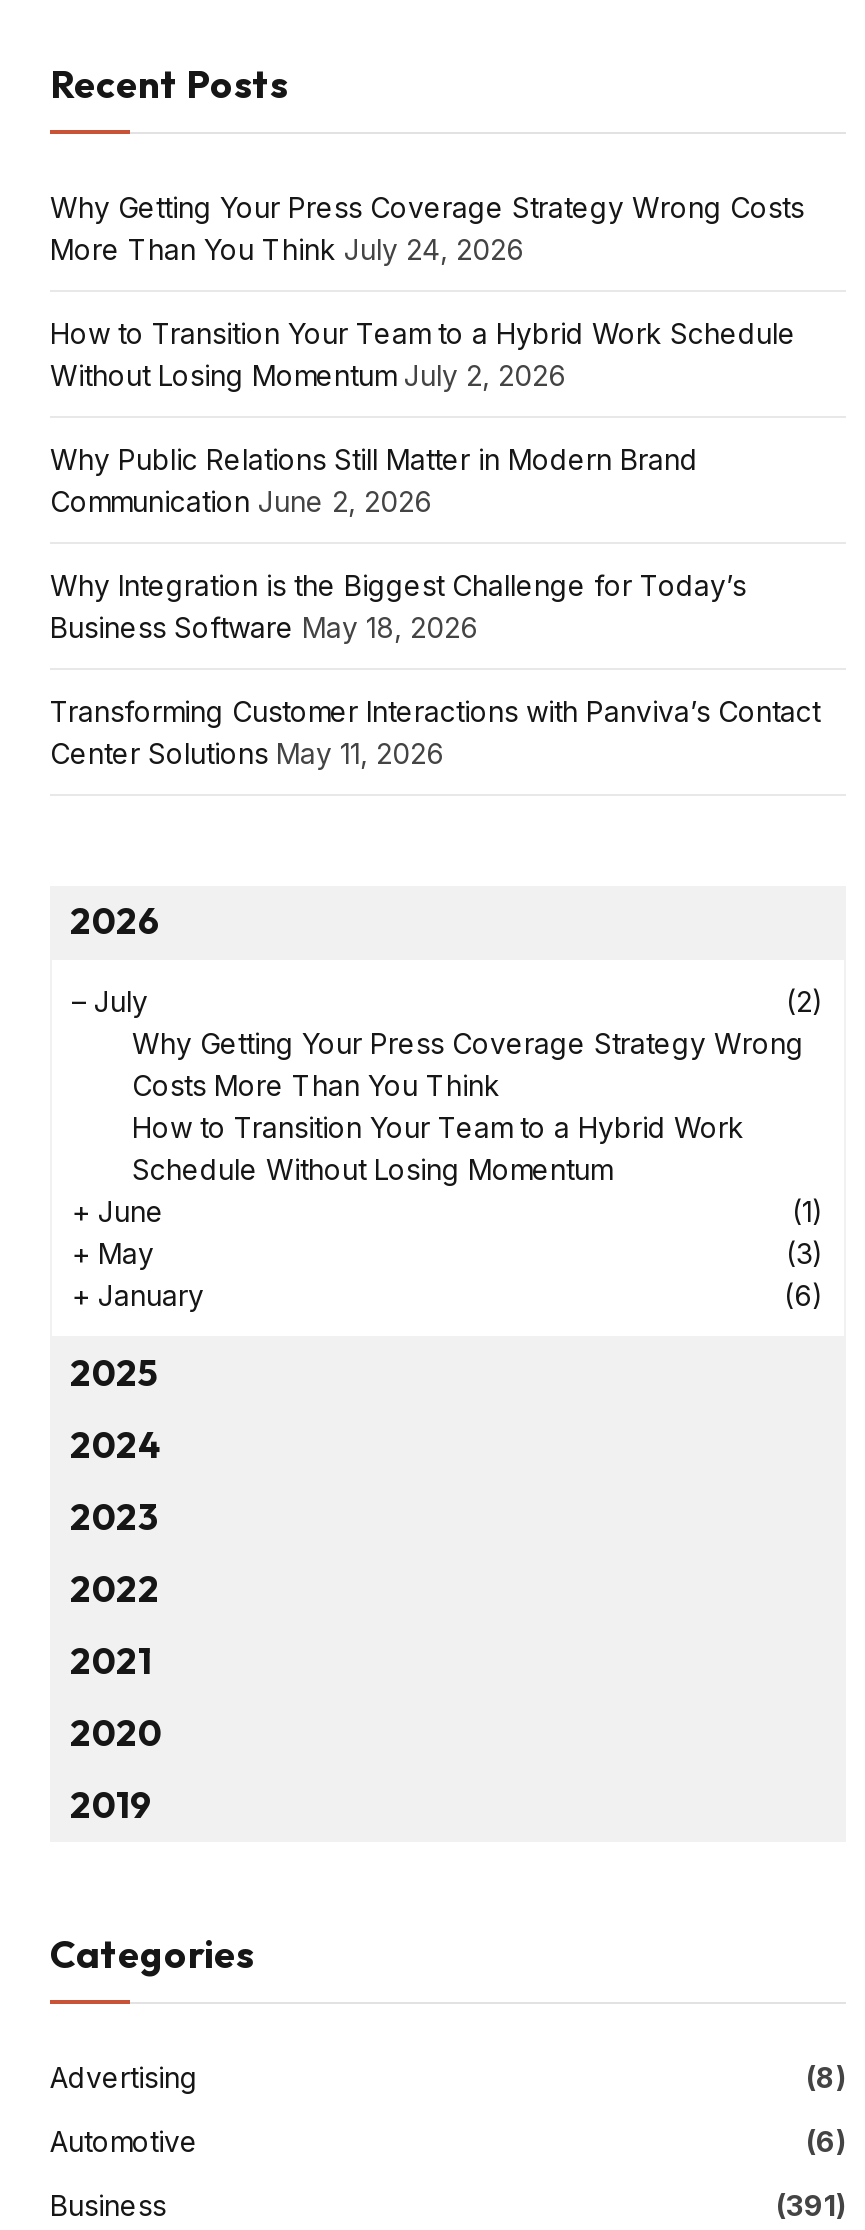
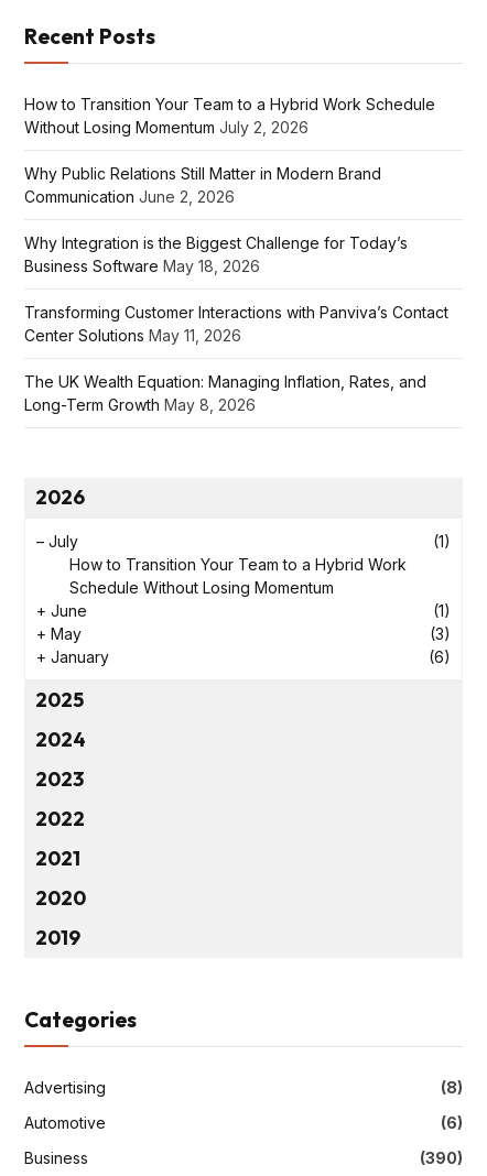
- Why Getting Your Press Coverage Strategy Wrong Costs
- More Than You Think July 24, 2026

moved up: How to Transition Your Team to a Hybrid Work Schedule | Without Losing Momentum July 2, 2026 | Why Public Relations Still Matter in Modern Brand | Communication June 2, 2026 | Why Integration is the Biggest Challenge for Today’s | Business Software May 18, 2026 | Transforming Customer Interactions with Panviva’s Contact | Center Solutions May 11, 2026

+ The UK Wealth Equation: Managing Inflation, Rates, and
+ Long-Term Growth May 8, 2026

- (2)
- Why Getting Your Press Coverage Strategy Wrong
- Costs More Than You Think
+ (1)

- (391)
+ (390)
